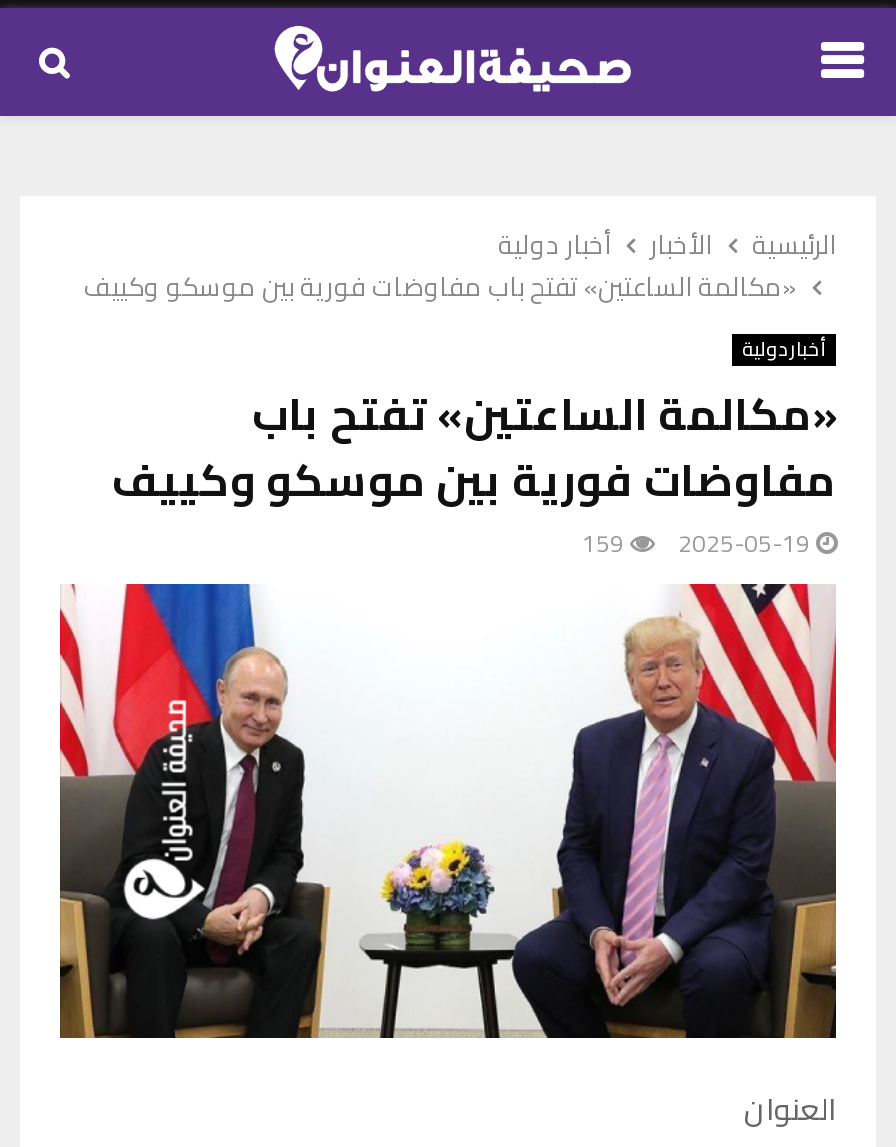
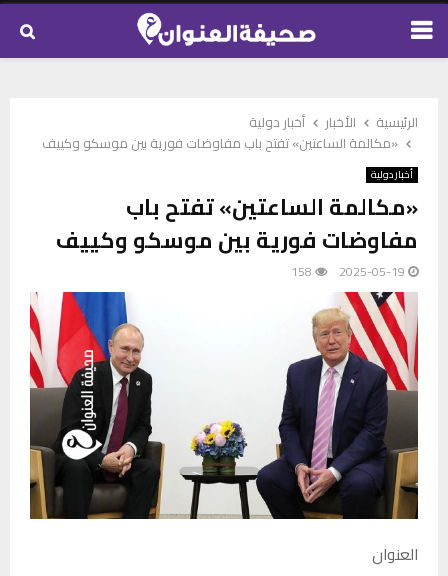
- 159 2025-05-19
+ 158 2025-05-19
